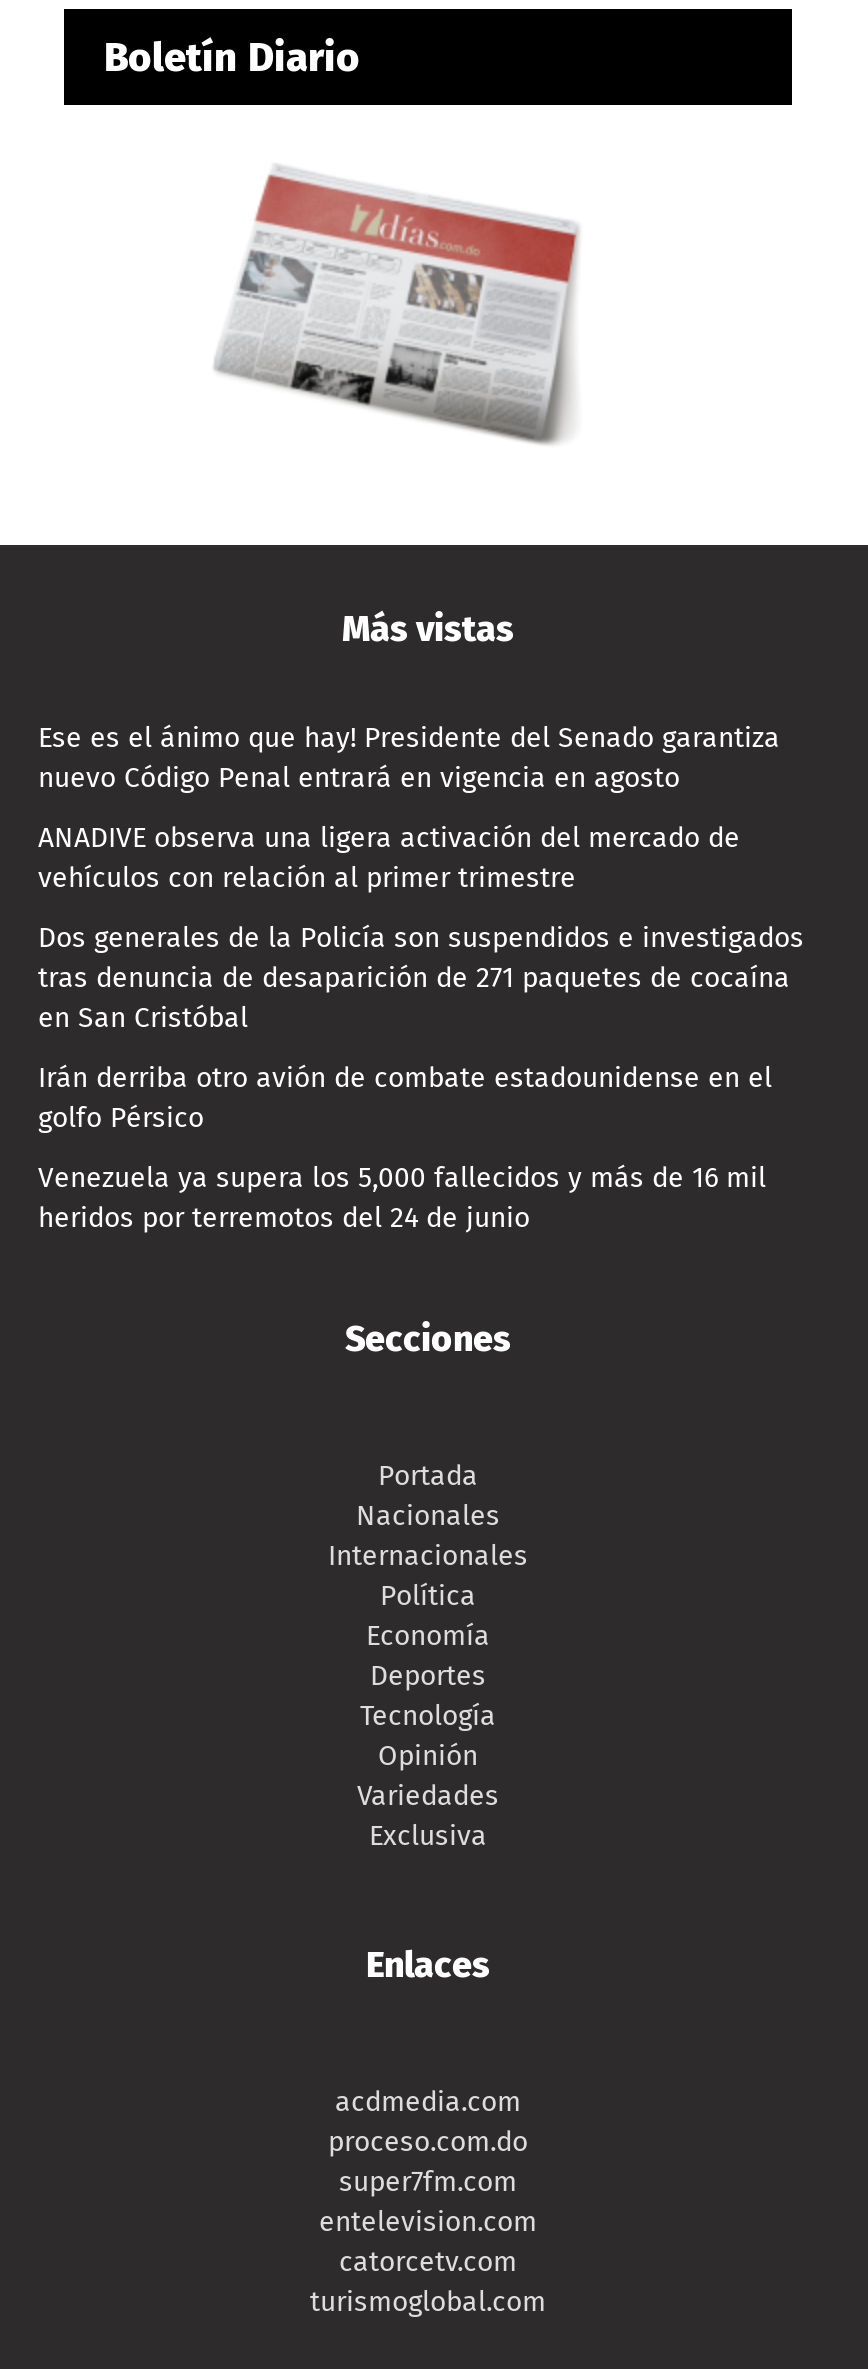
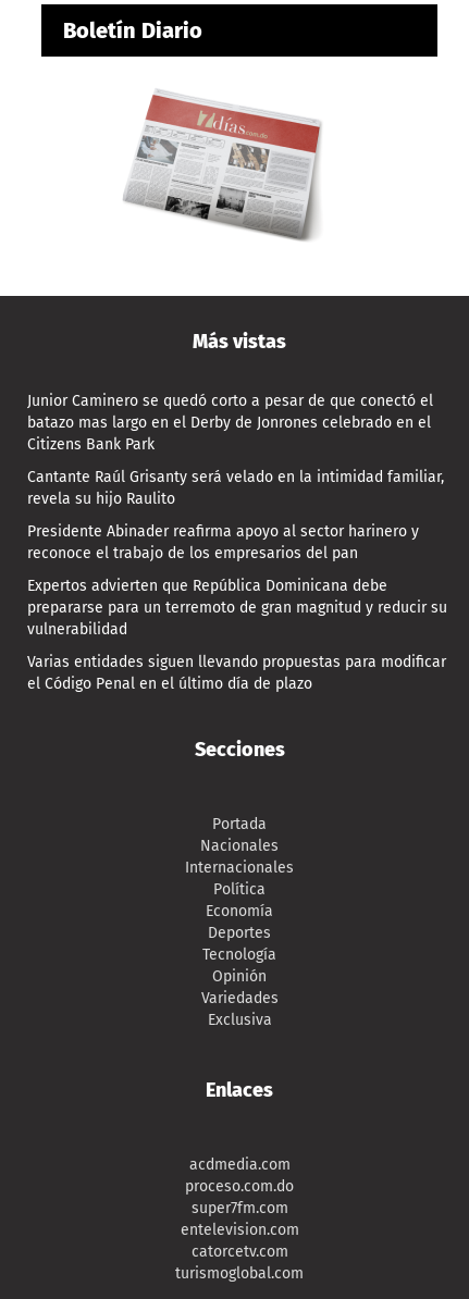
- Ese es el ánimo que hay! Presidente del Senado garantiza
- nuevo Código Penal entrará en vigencia en agosto
+ Junior Caminero se quedó corto a pesar de que conectó el
+ batazo mas largo en el Derby de Jonrones celebrado en el
+ Citizens Bank Park

- ANADIVE observa una ligera activación del mercado de
- vehículos con relación al primer trimestre
+ Cantante Raúl Grisanty será velado en la intimidad familiar,
+ revela su hijo Raulito

- Dos generales de la Policía son suspendidos e investigados
- tras denuncia de desaparición de 271 paquetes de cocaína
- en San Cristóbal
+ Presidente Abinader reafirma apoyo al sector harinero y
+ reconoce el trabajo de los empresarios del pan

- Irán derriba otro avión de combate estadounidense en el
- golfo Pérsico
+ Expertos advierten que República Dominicana debe
+ prepararse para un terremoto de gran magnitud y reducir su
+ vulnerabilidad

- Venezuela ya supera los 5,000 fallecidos y más de 16 mil
- heridos por terremotos del 24 de junio
+ Varias entidades siguen llevando propuestas para modificar
+ el Código Penal en el último día de plazo
